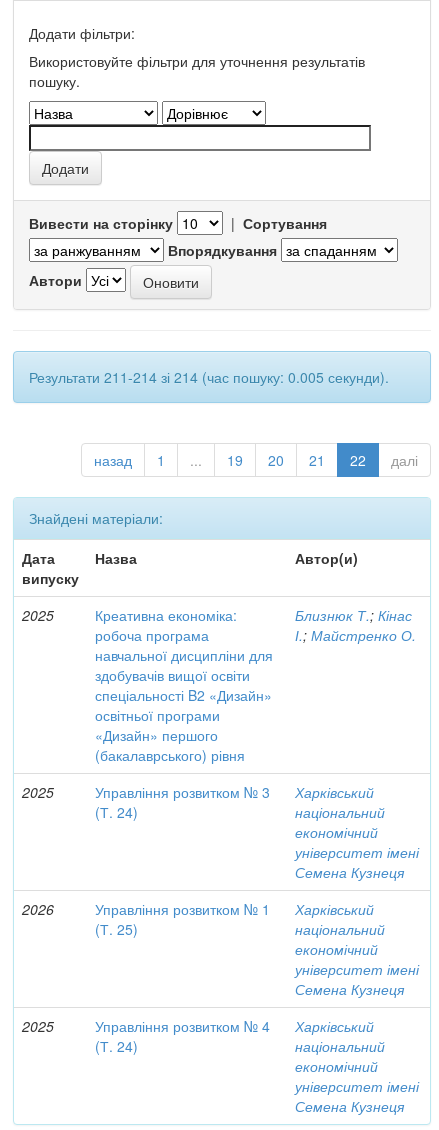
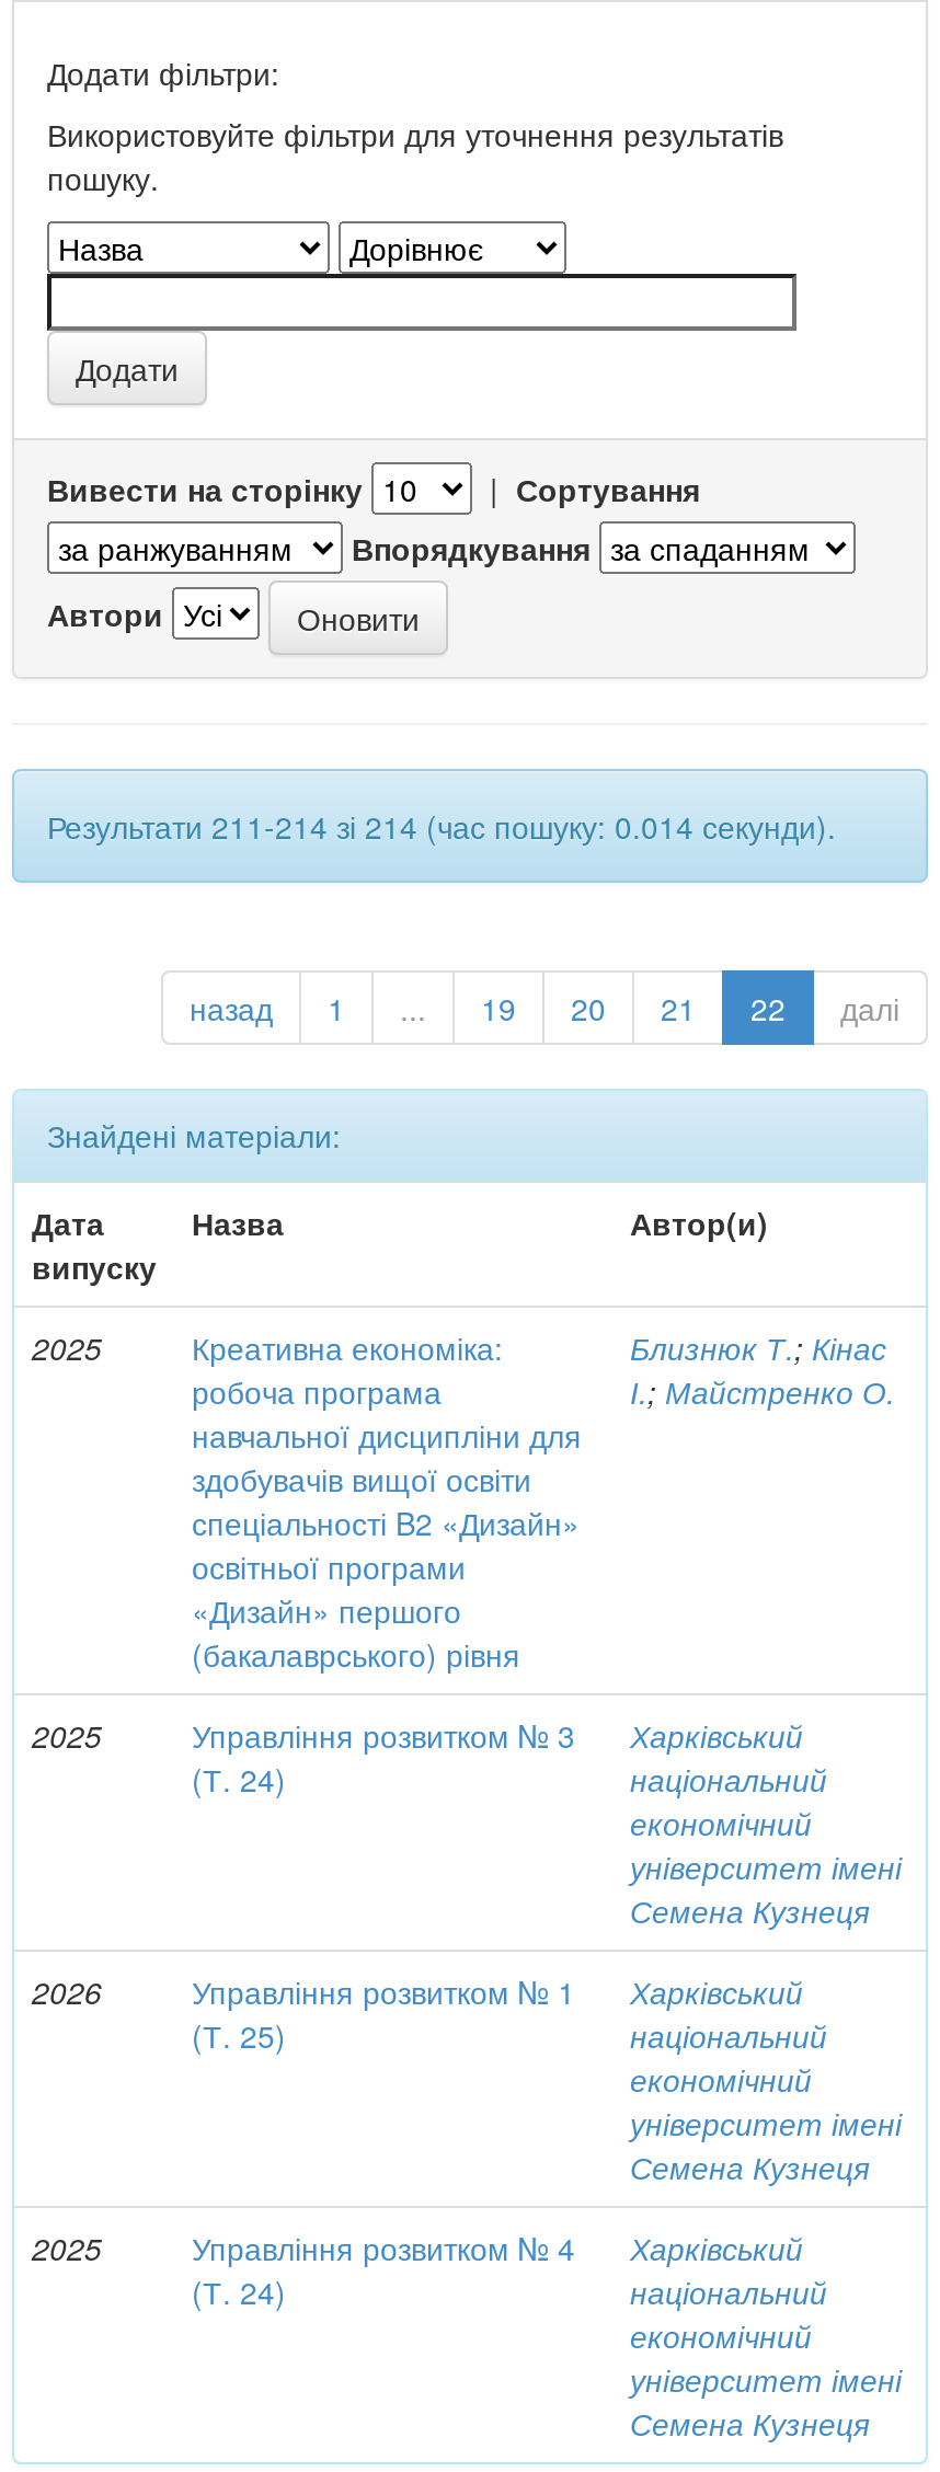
- Результати 211-214 зі 214 (час пошуку: 0.005 секунди).
+ Результати 211-214 зі 214 (час пошуку: 0.014 секунди).
